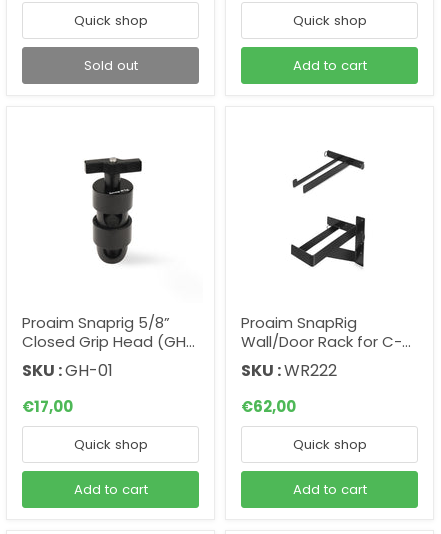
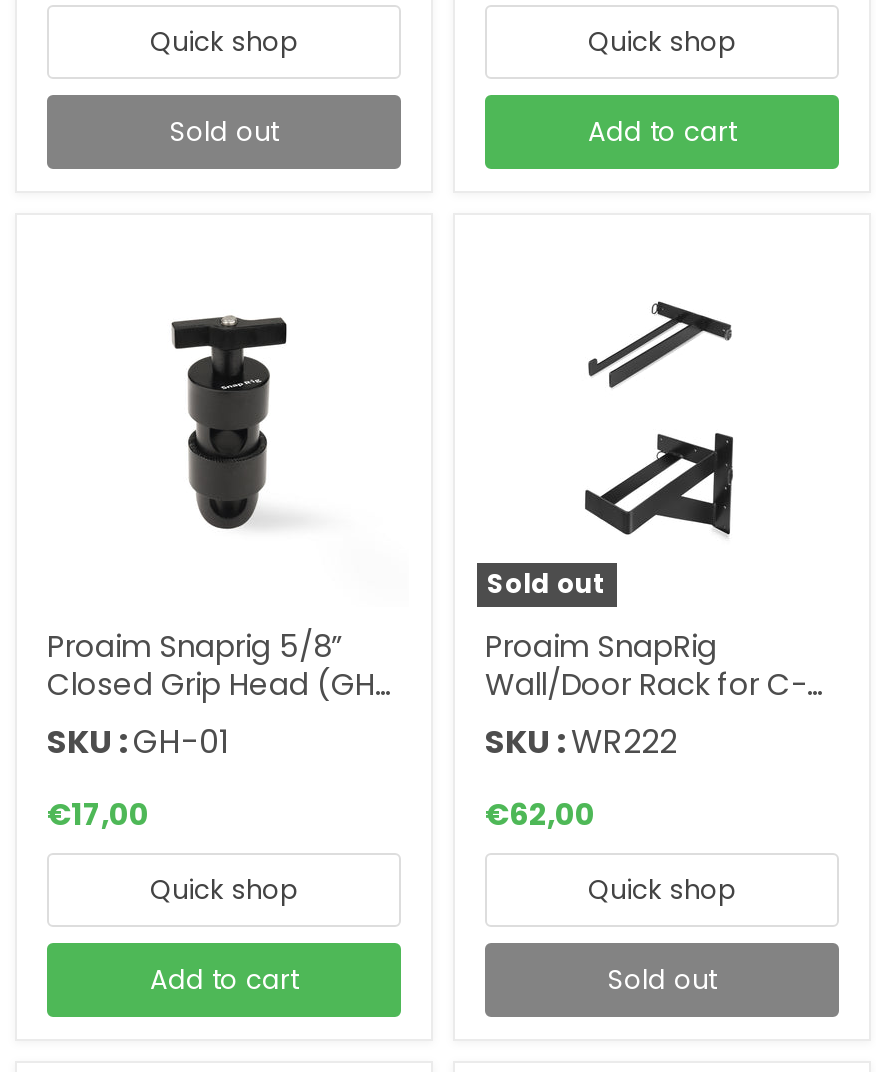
+ Sold out

- Add to cart
+ Sold out
